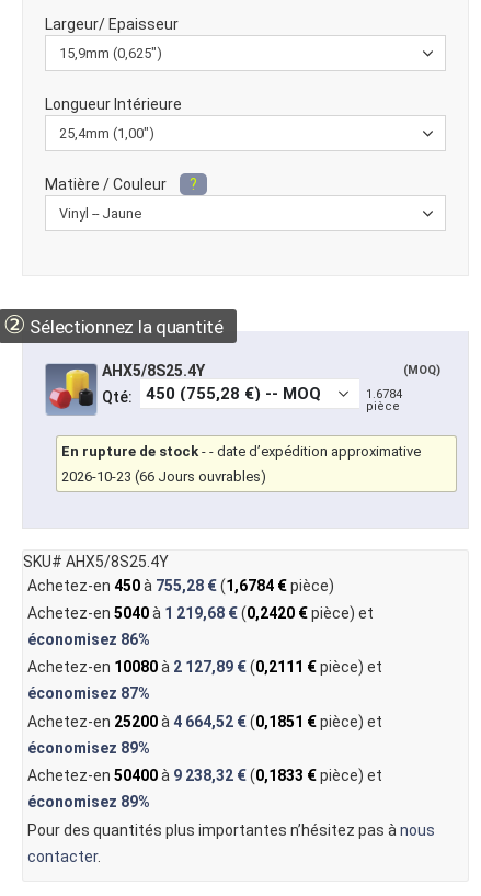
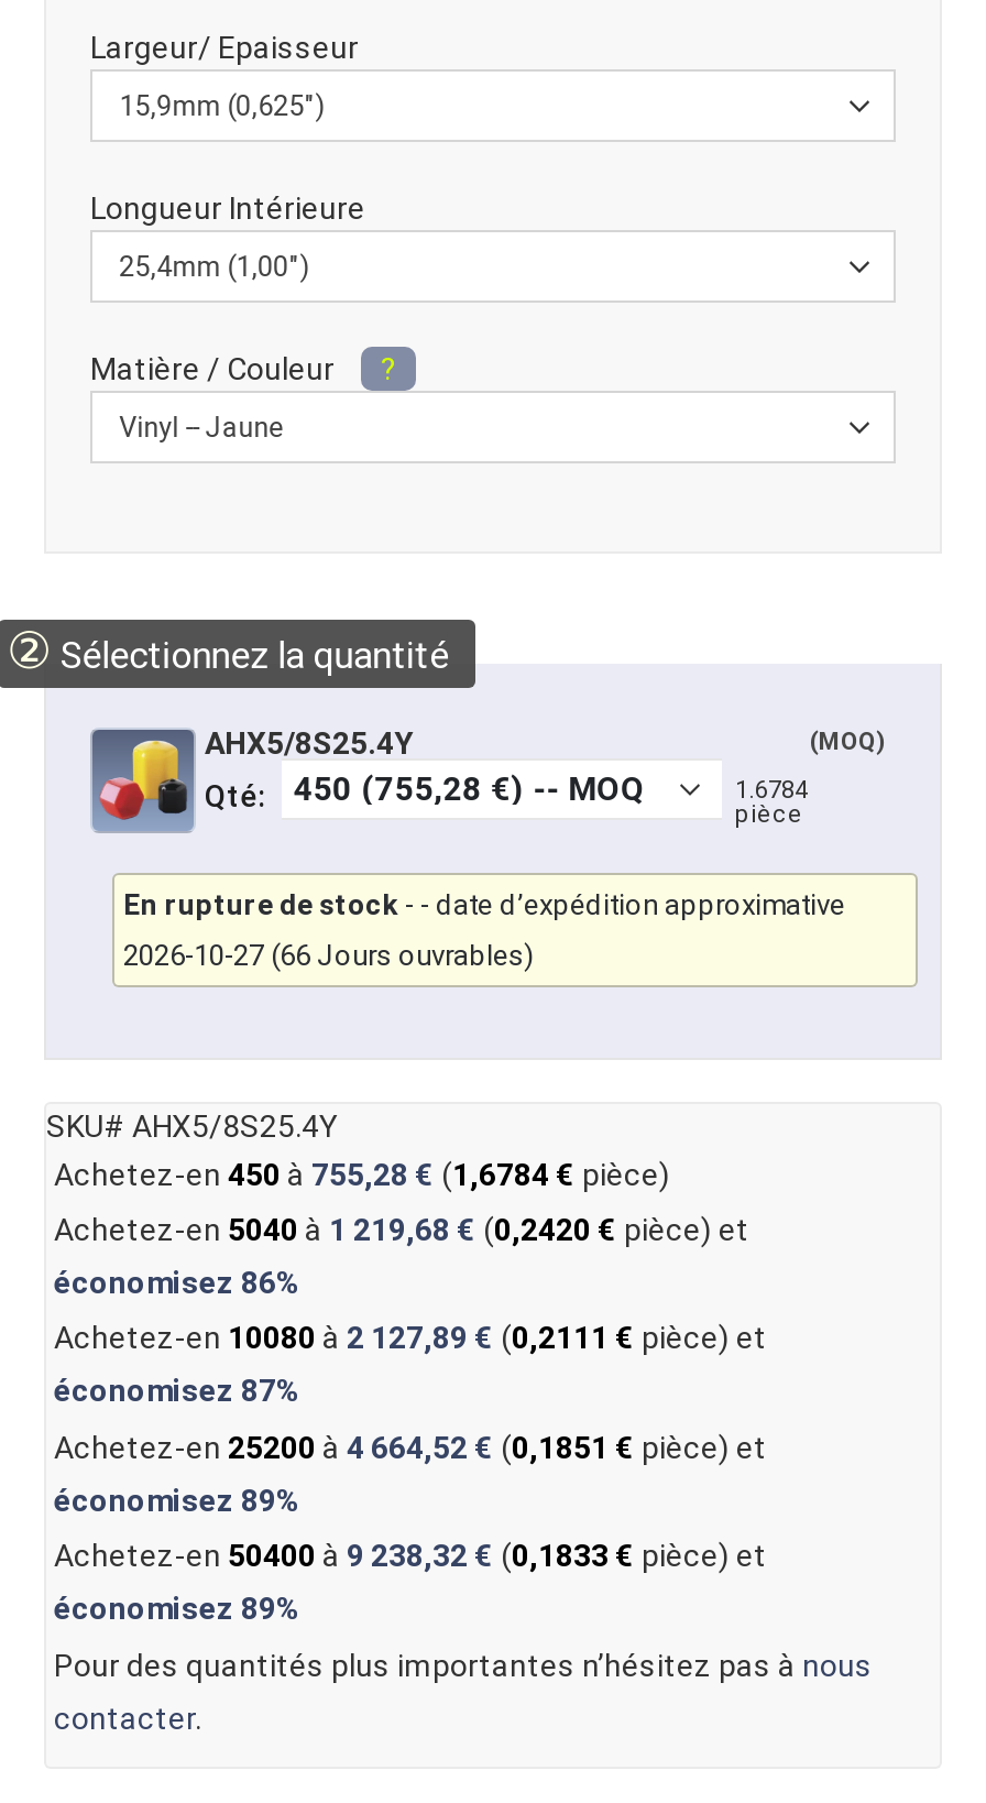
- 2026-10-23 (66 Jours ouvrables)
+ 2026-10-27 (66 Jours ouvrables)
